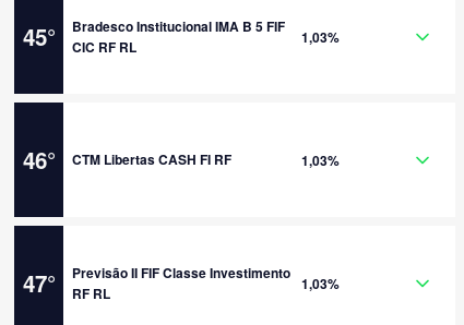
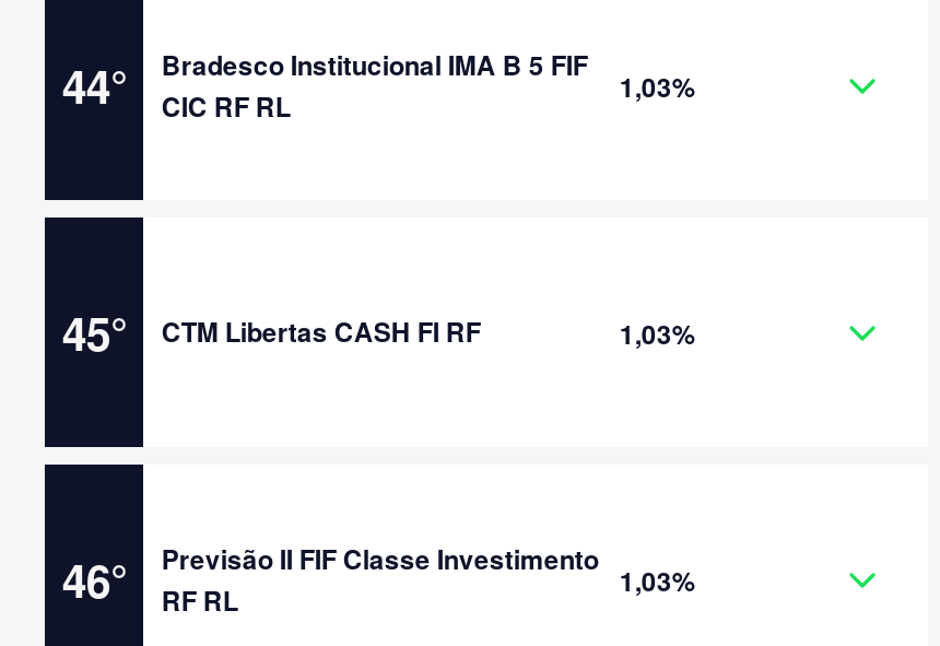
- 45° Bradesco Institucional IMA B 5 FIF CIC RF RL
+ 44° Bradesco Institucional IMA B 5 FIF CIC RF RL

- 46° CTM Libertas CASH FI RF
+ 45° CTM Libertas CASH FI RF

- 47° Previsão II FIF Classe Investimento RF RL
+ 46° Previsão II FIF Classe Investimento RF RL
